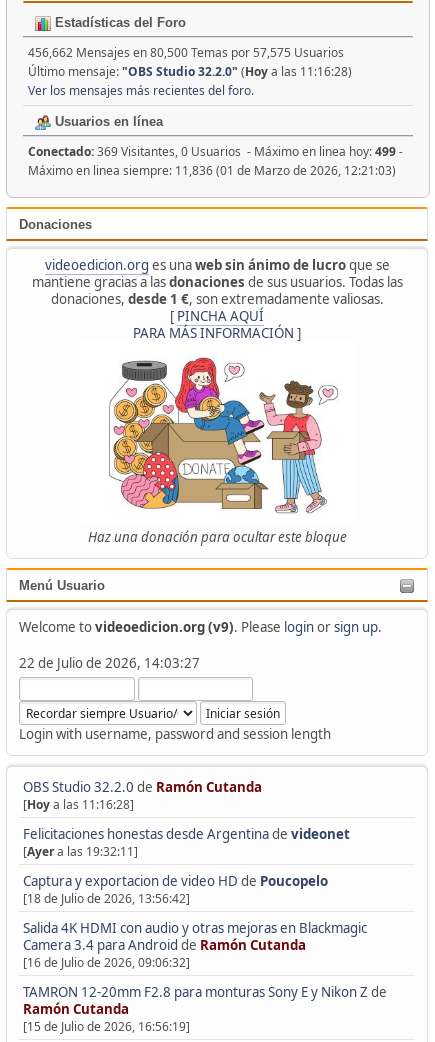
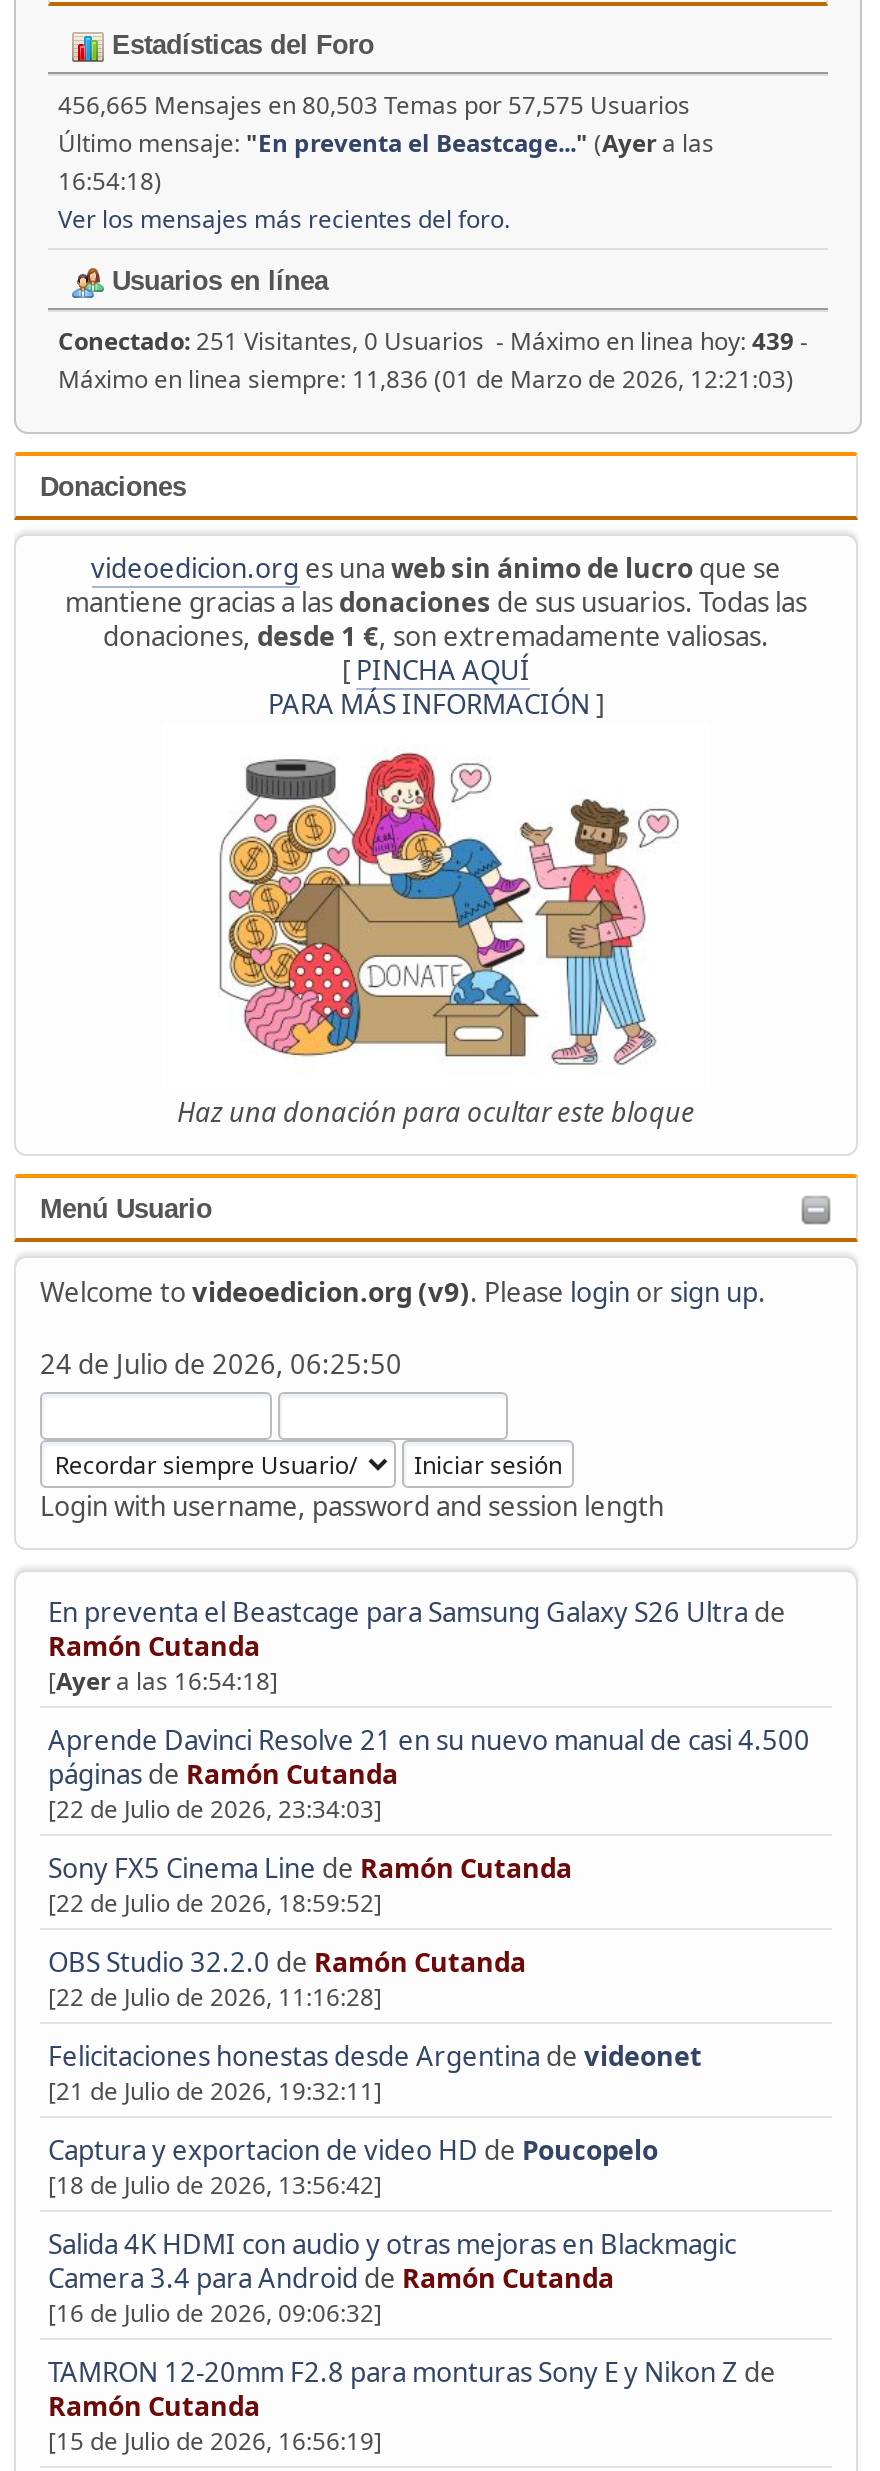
- 456,662 Mensajes en 80,500 Temas por 57,575 Usuarios
- Último mensaje: "OBS Studio 32.2.0" (Hoy a las 11:16:28)
+ 456,665 Mensajes en 80,503 Temas por 57,575 Usuarios
+ Último mensaje: "En preventa el Beastcage..." (Ayer a las
+ 16:54:18)

- Conectado: 369 Visitantes, 0 Usuarios - Máximo en linea hoy: 499 -
+ Conectado: 251 Visitantes, 0 Usuarios - Máximo en linea hoy: 439 -

- 22 de Julio de 2026, 14:03:27
+ 24 de Julio de 2026, 06:25:50

+ En preventa el Beastcage para Samsung Galaxy S26 Ultra de
+ Ramón Cutanda
+ [Ayer a las 16:54:18]
+ Aprende Davinci Resolve 21 en su nuevo manual de casi 4.500
+ páginas de Ramón Cutanda
+ [22 de Julio de 2026, 23:34:03]
+ Sony FX5 Cinema Line de Ramón Cutanda
+ [22 de Julio de 2026, 18:59:52]

- [Hoy a las 11:16:28]
+ [22 de Julio de 2026, 11:16:28]

- [Ayer a las 19:32:11]
+ [21 de Julio de 2026, 19:32:11]
